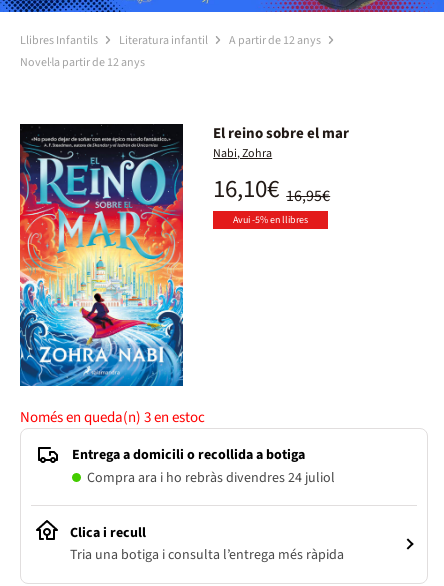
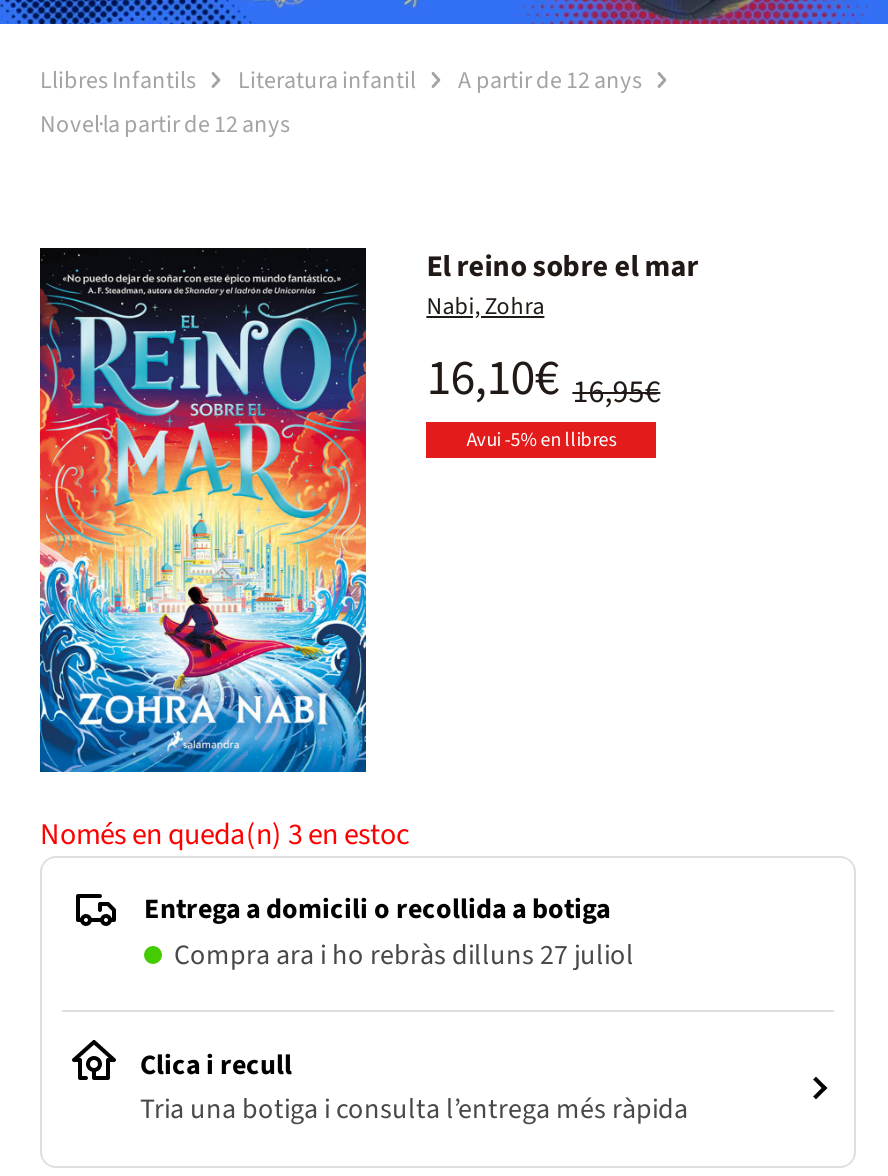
- Compra ara i ho rebràs divendres 24 juliol
+ Compra ara i ho rebràs dilluns 27 juliol
